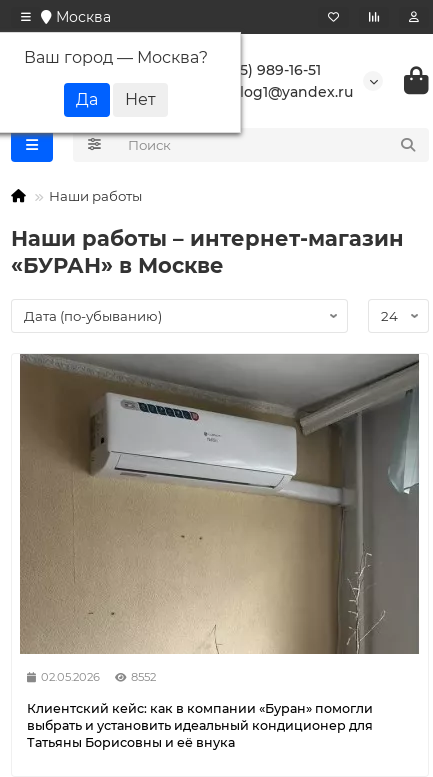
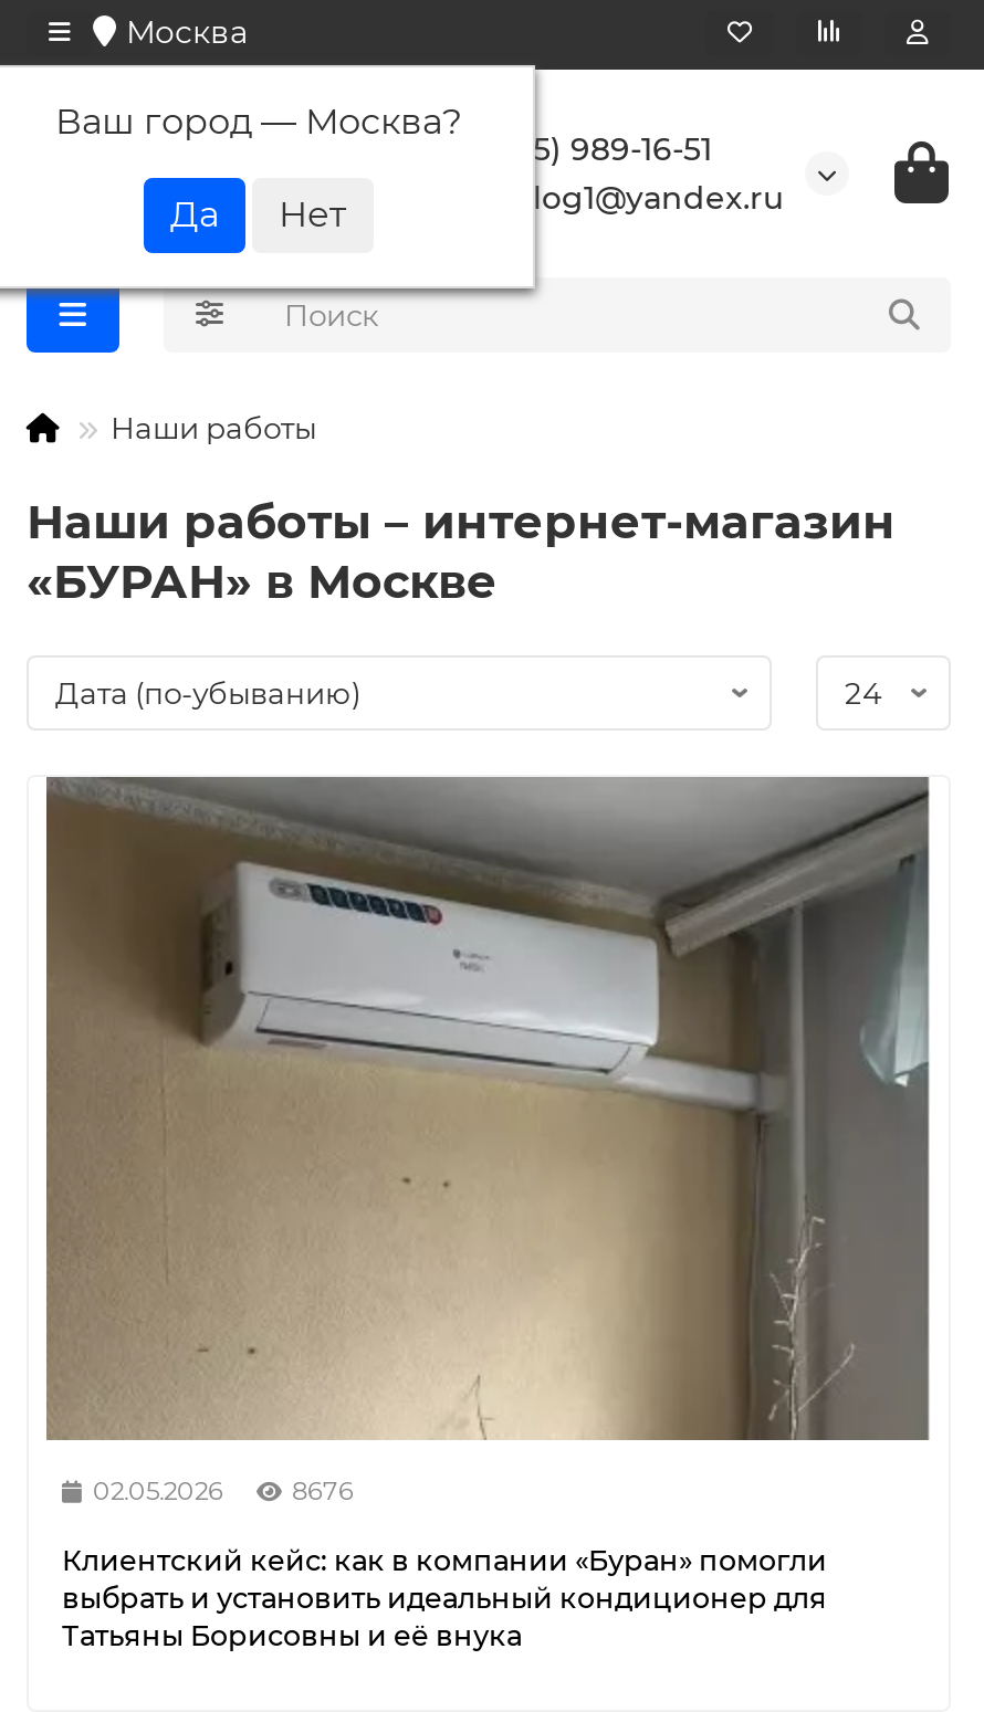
- 8552
+ 8676
